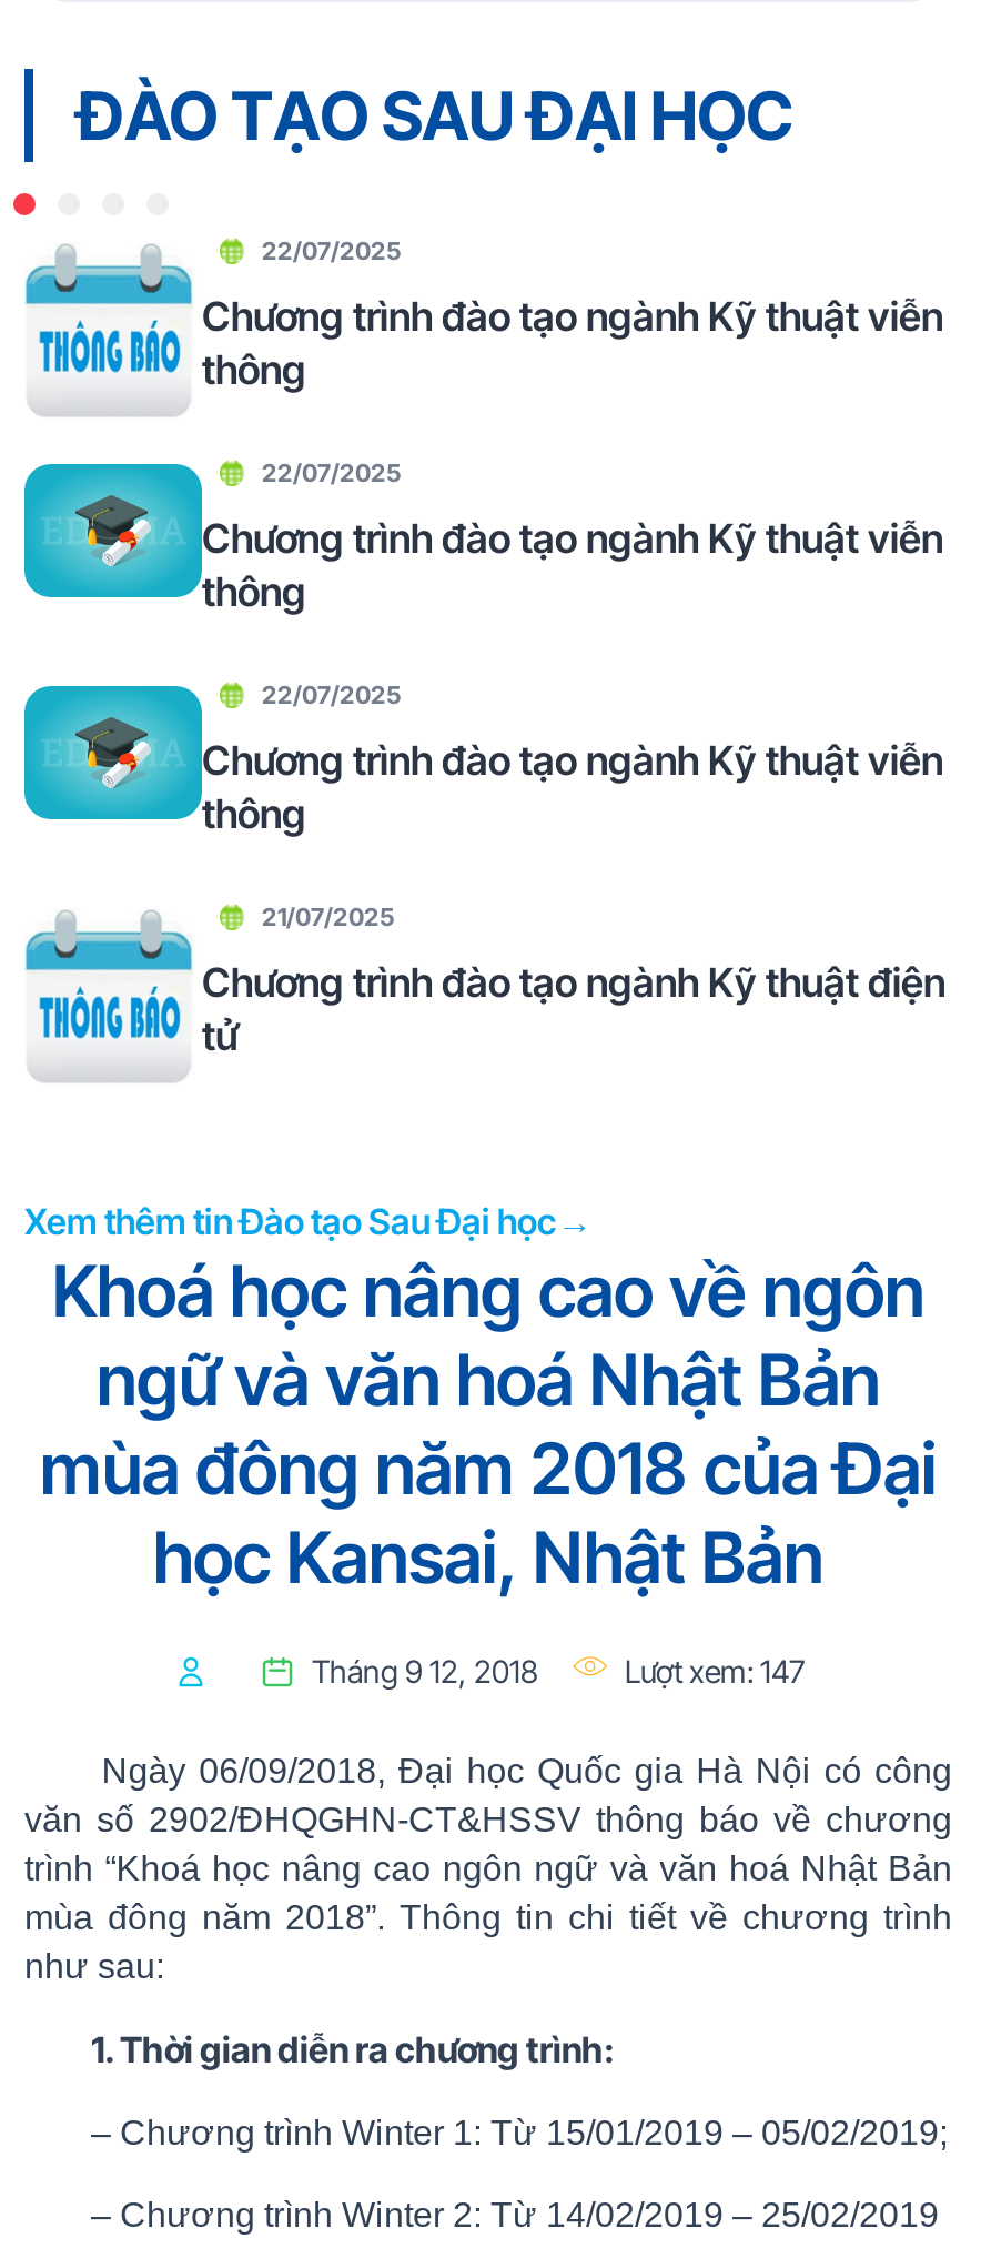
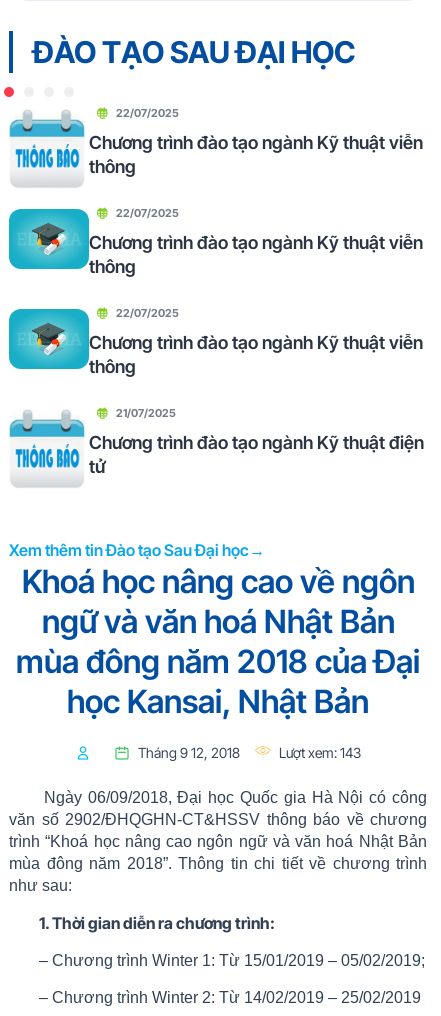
- Lượt xem: 147
+ Lượt xem: 143
